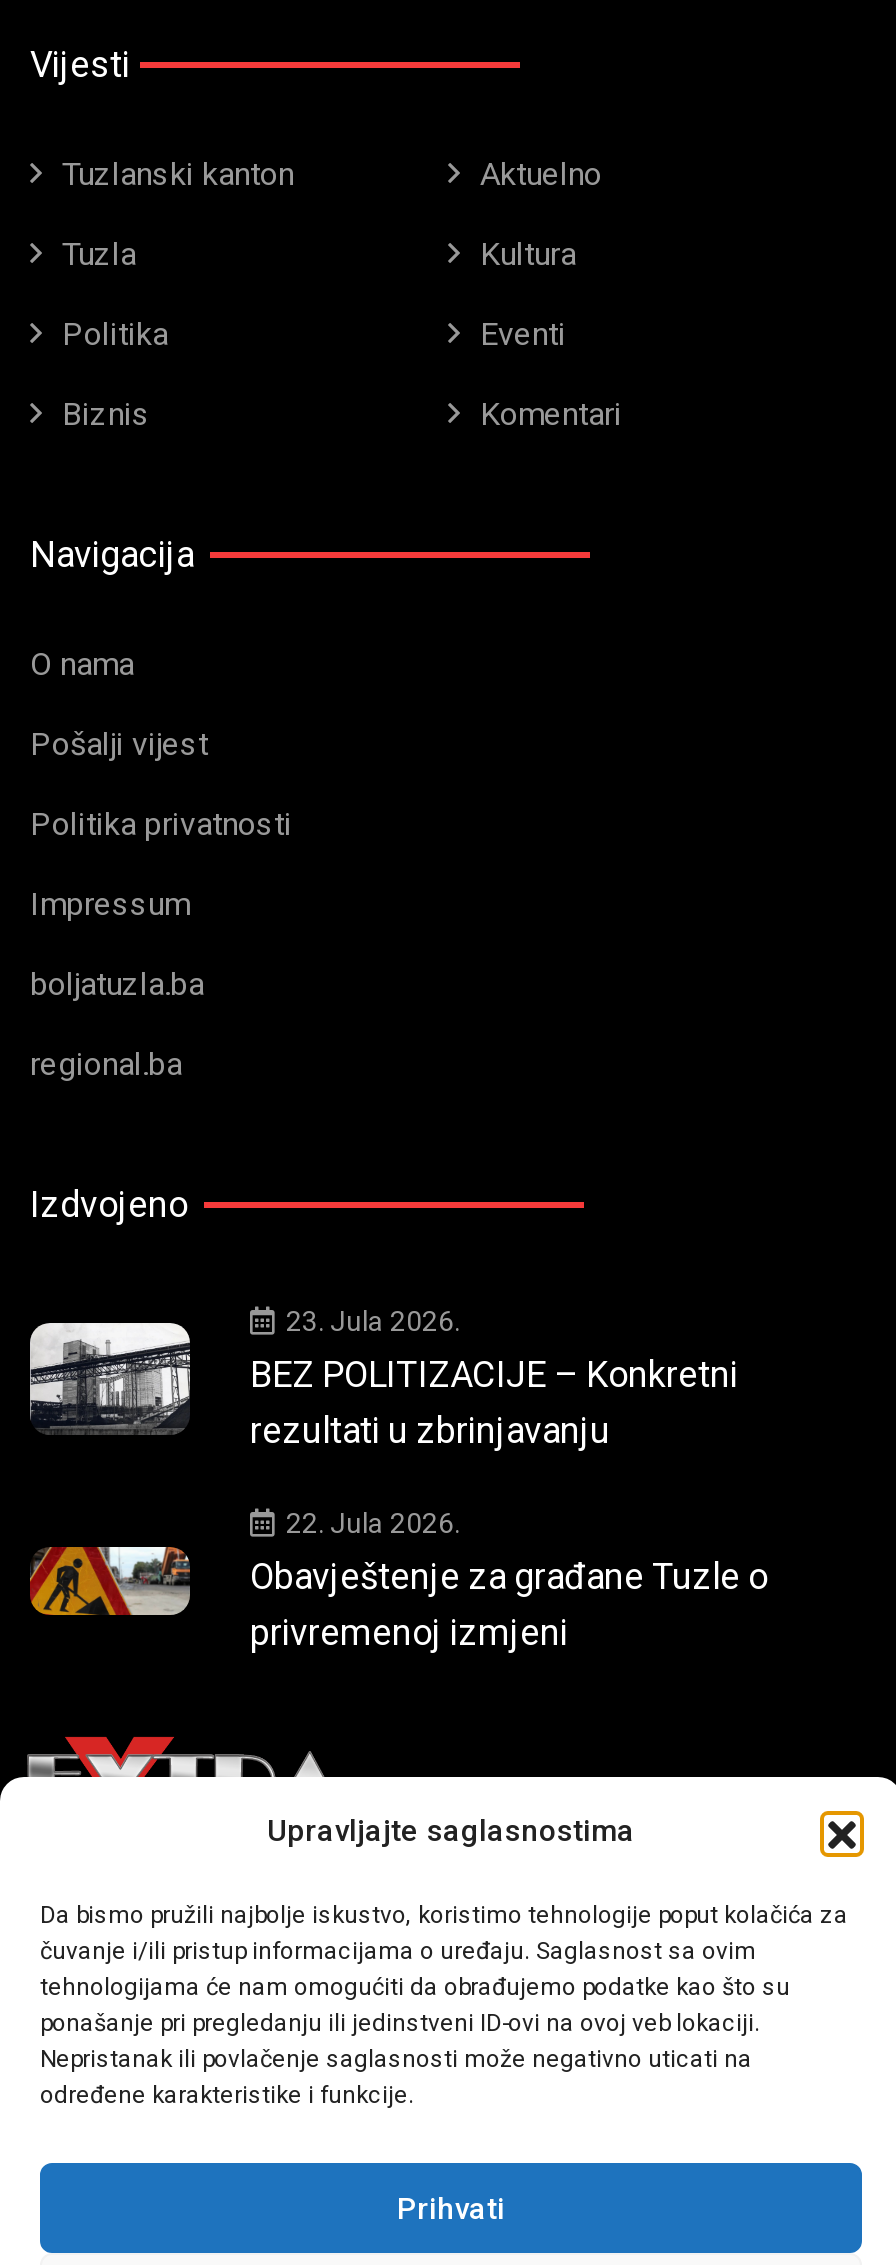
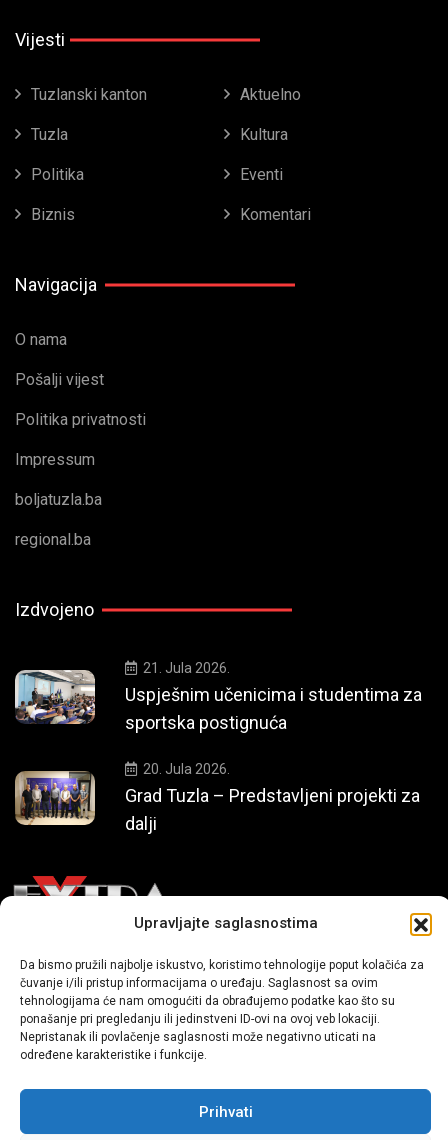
- [image]
- 23. Jula 2026.
- BEZ POLITIZACIJE – Konkretni
- rezultati u zbrinjavanju
+ [image]
+ 21. Jula 2026.
+ Uspješnim učenicima i studentima za
+ sportska postignuća

- [image]
- 22. Jula 2026.
- Obavještenje za građane Tuzle o
- privremenoj izmjeni
+ [image]
+ 20. Jula 2026.
+ Grad Tuzla – Predstavljeni projekti za
+ dalji
